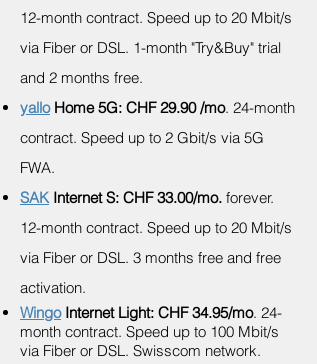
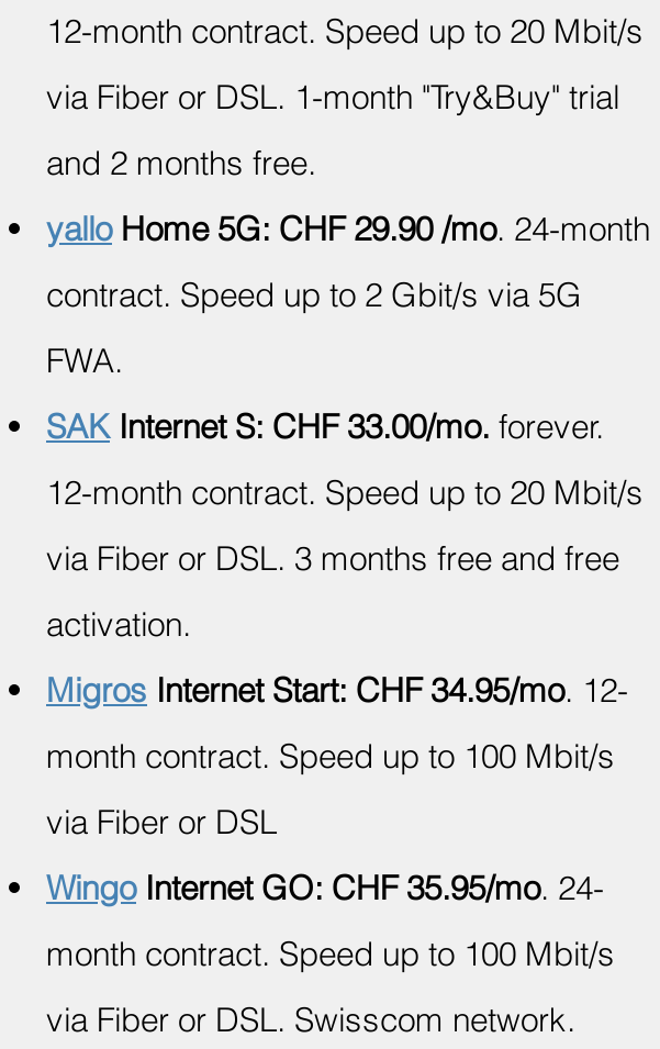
- Wingo Internet Light: CHF 34.95/mo. 24-
+ Migros Internet Start: CHF 34.95/mo. 12-
+ month contract. Speed up to 100 Mbit/s
+ via Fiber or DSL
+ Wingo Internet GO: CHF 35.95/mo. 24-
